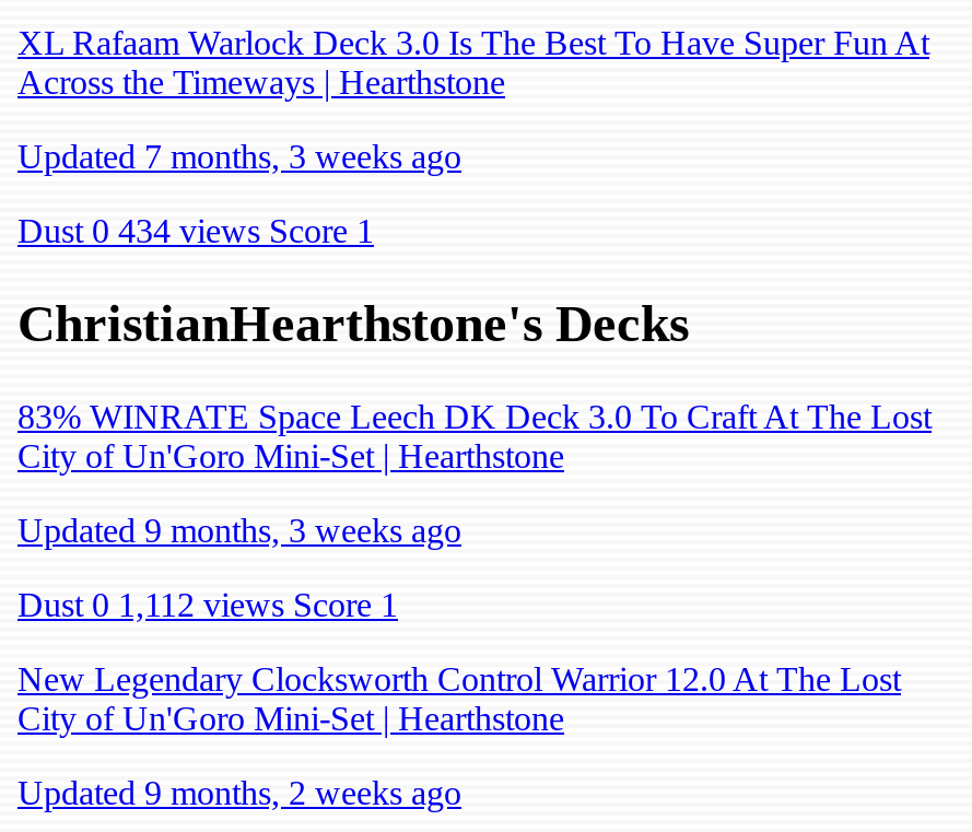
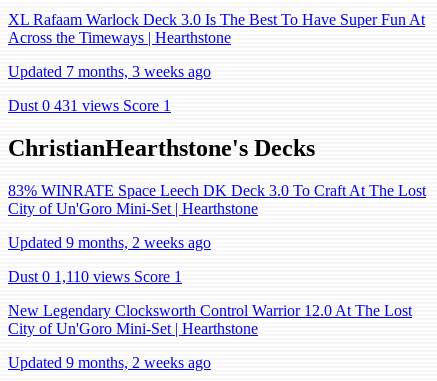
- Dust 0 434 views Score 1
+ Dust 0 431 views Score 1

- Updated 9 months, 3 weeks ago
+ Updated 9 months, 2 weeks ago

- Dust 0 1,112 views Score 1
+ Dust 0 1,110 views Score 1
